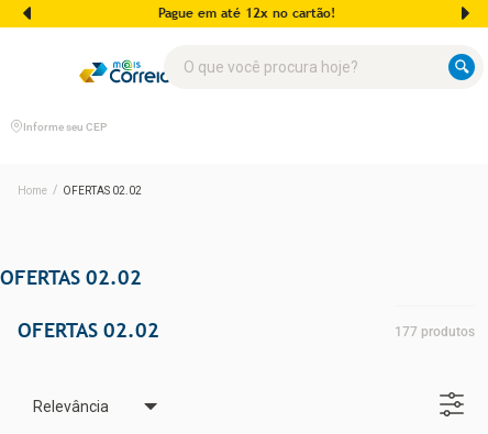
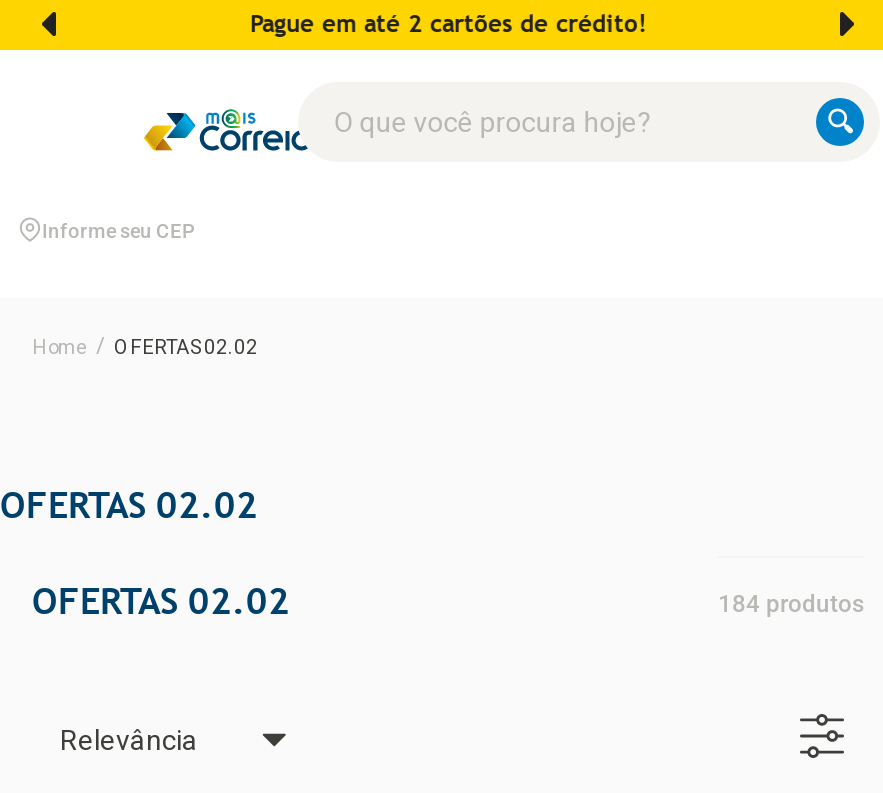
- Pague em até 12x no cartão!
+ Pague em até 2 cartões de crédito!

- 177 produtos
+ 184 produtos
